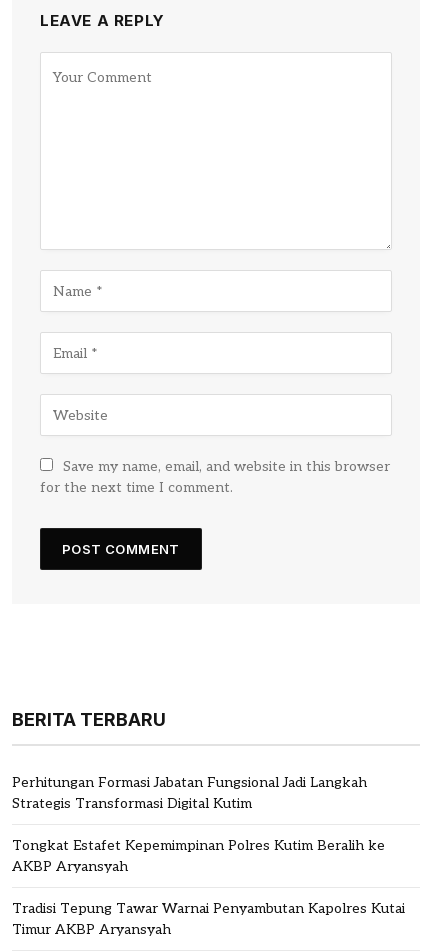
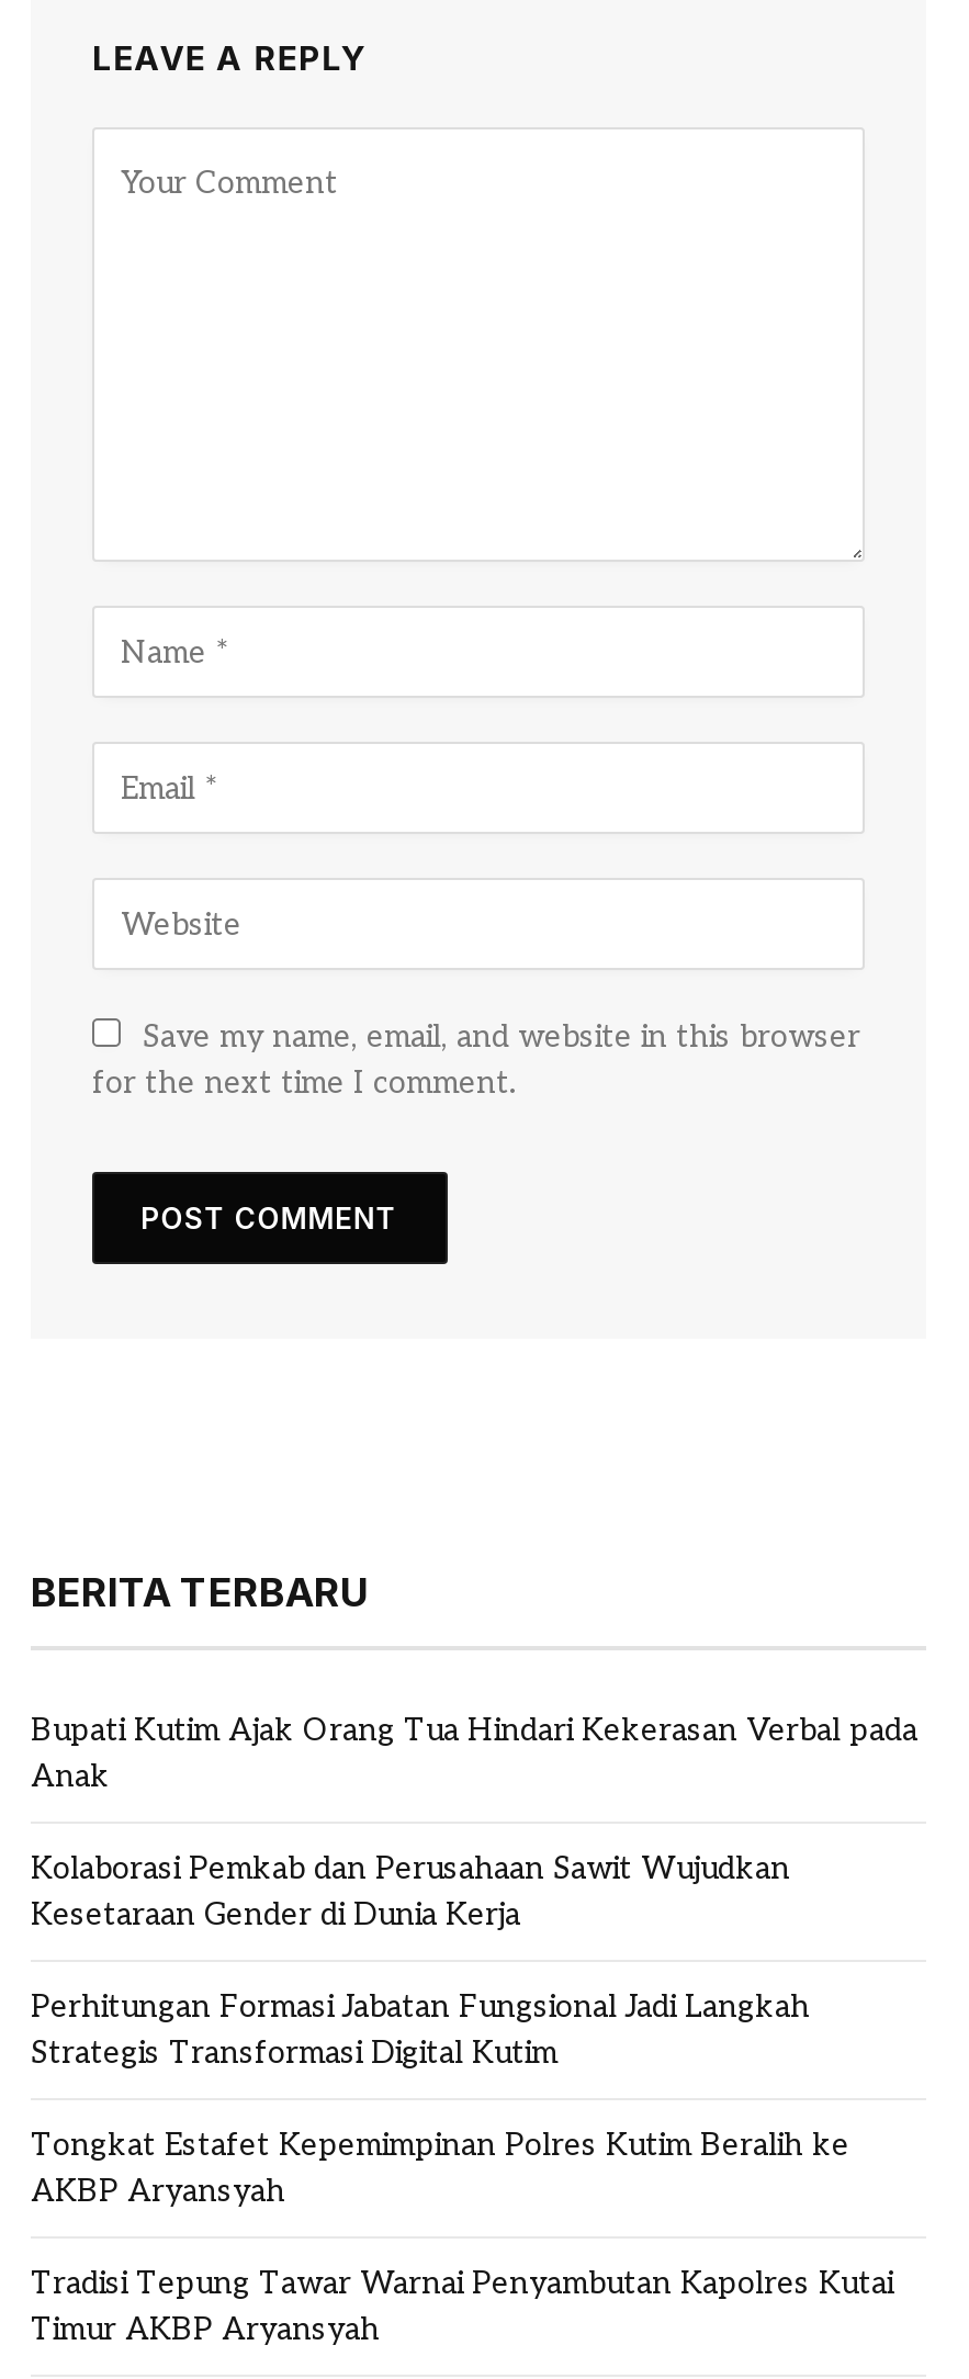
+ Bupati Kutim Ajak Orang Tua Hindari Kekerasan Verbal pada
+ Anak
+ Kolaborasi Pemkab dan Perusahaan Sawit Wujudkan
+ Kesetaraan Gender di Dunia Kerja
